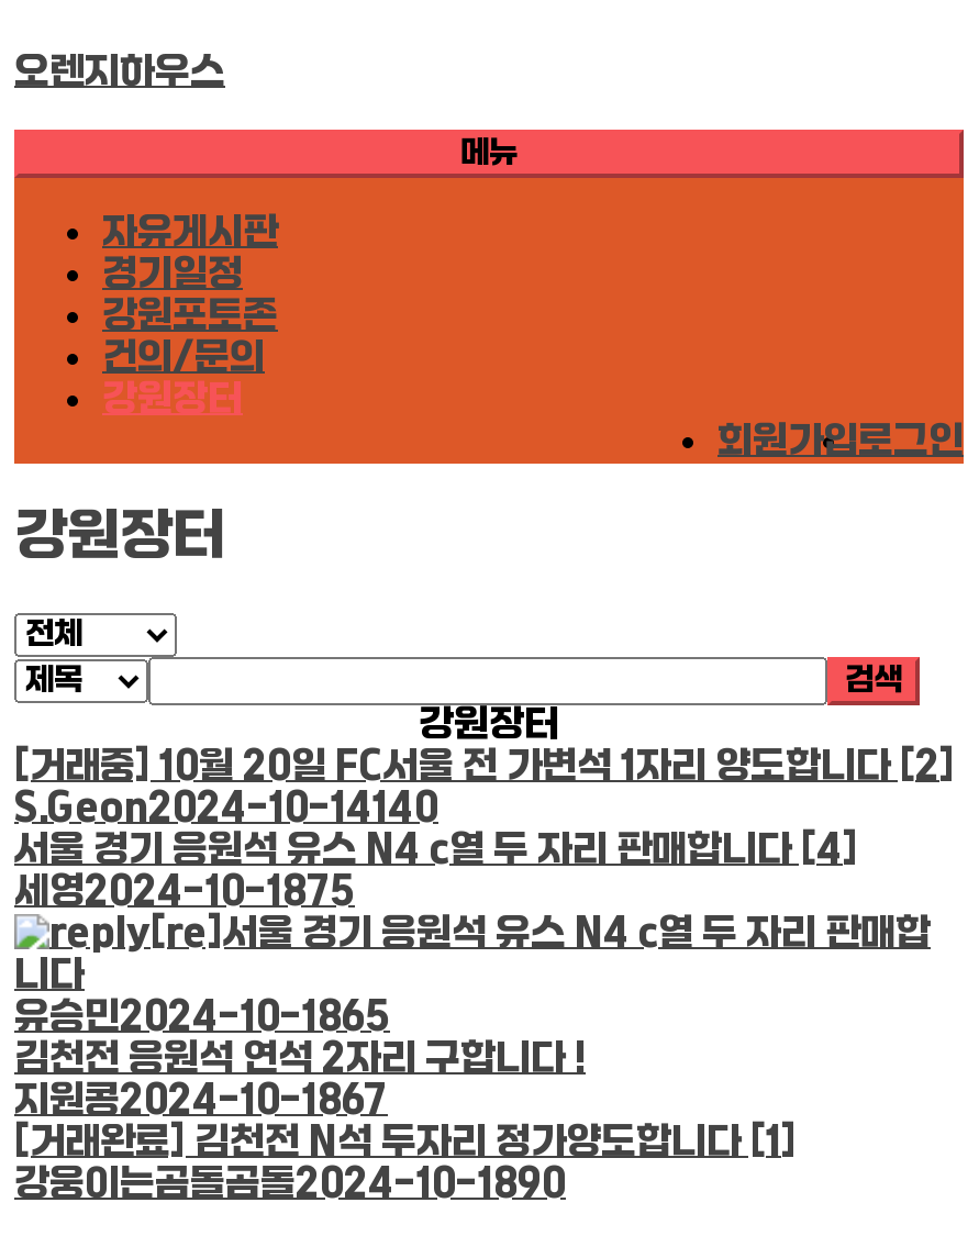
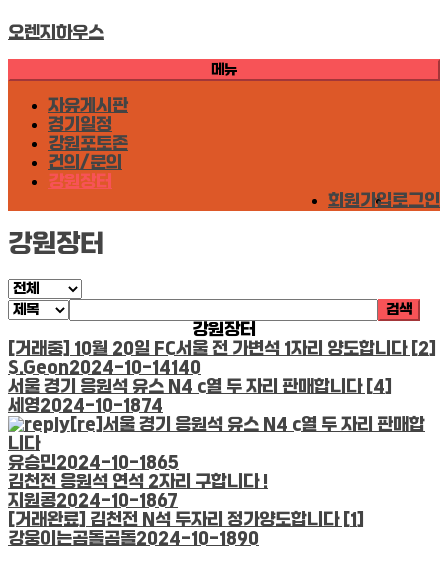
- 세영2024-10-1875
+ 세영2024-10-1874
